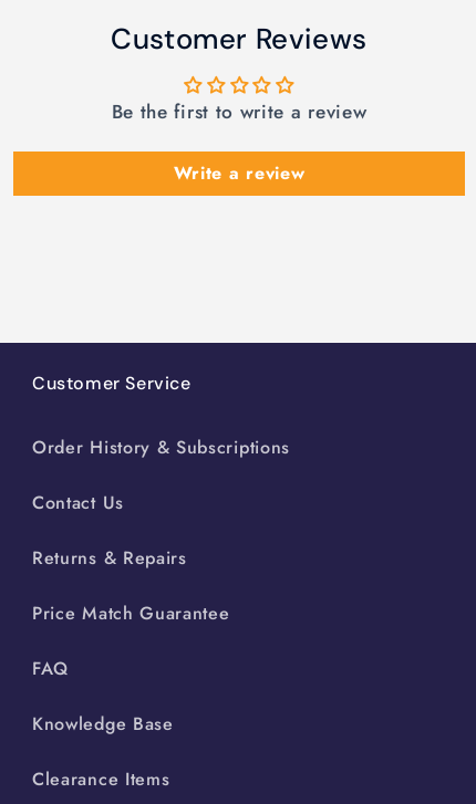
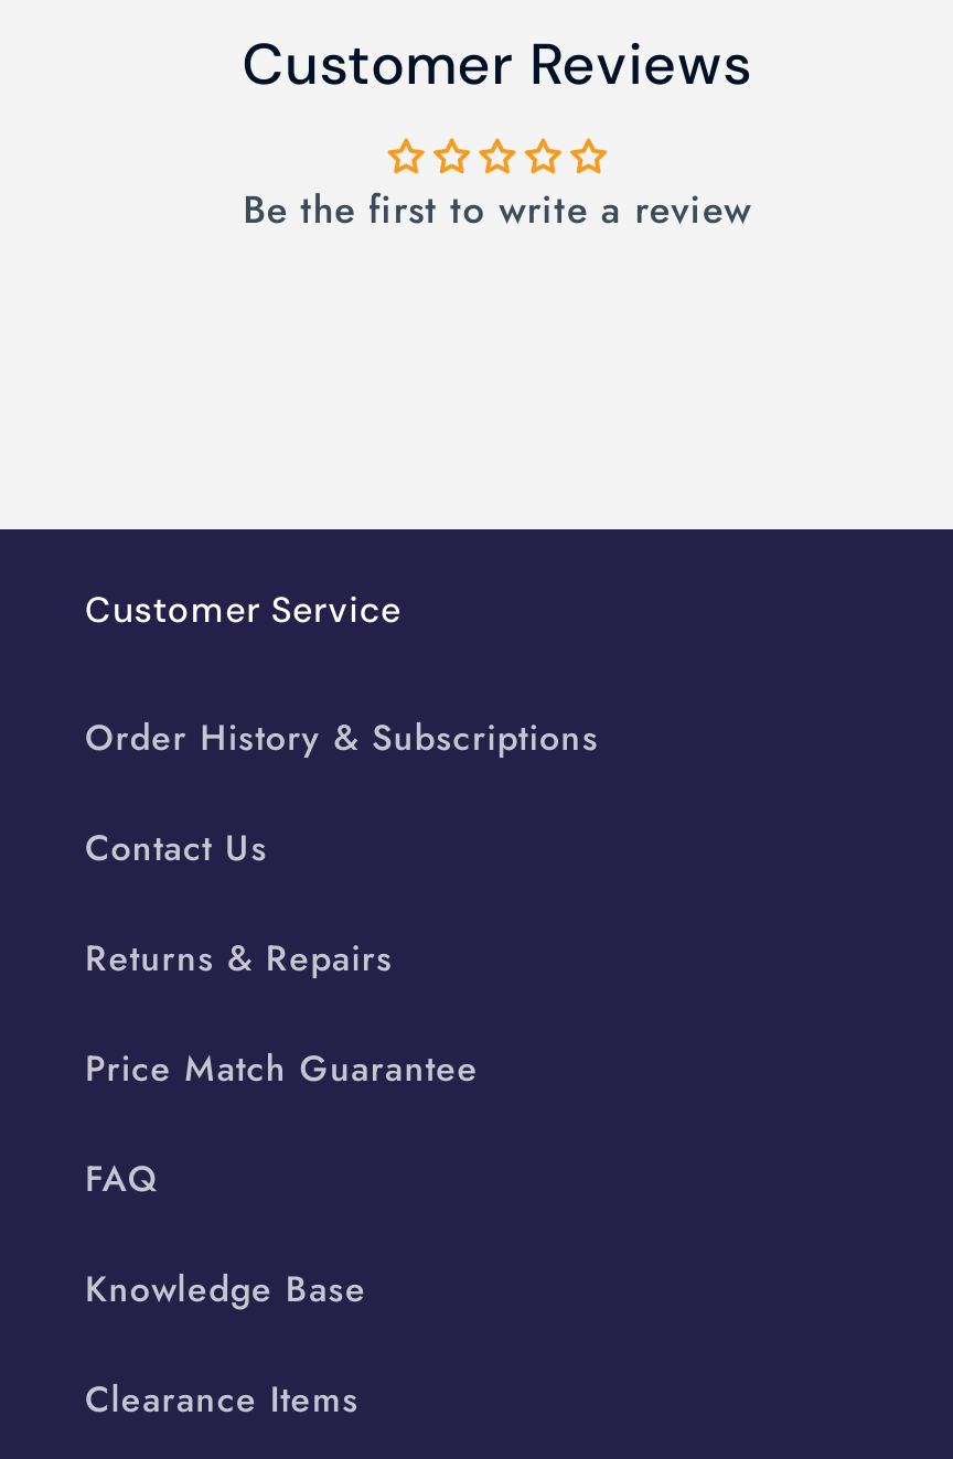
- Write a review
